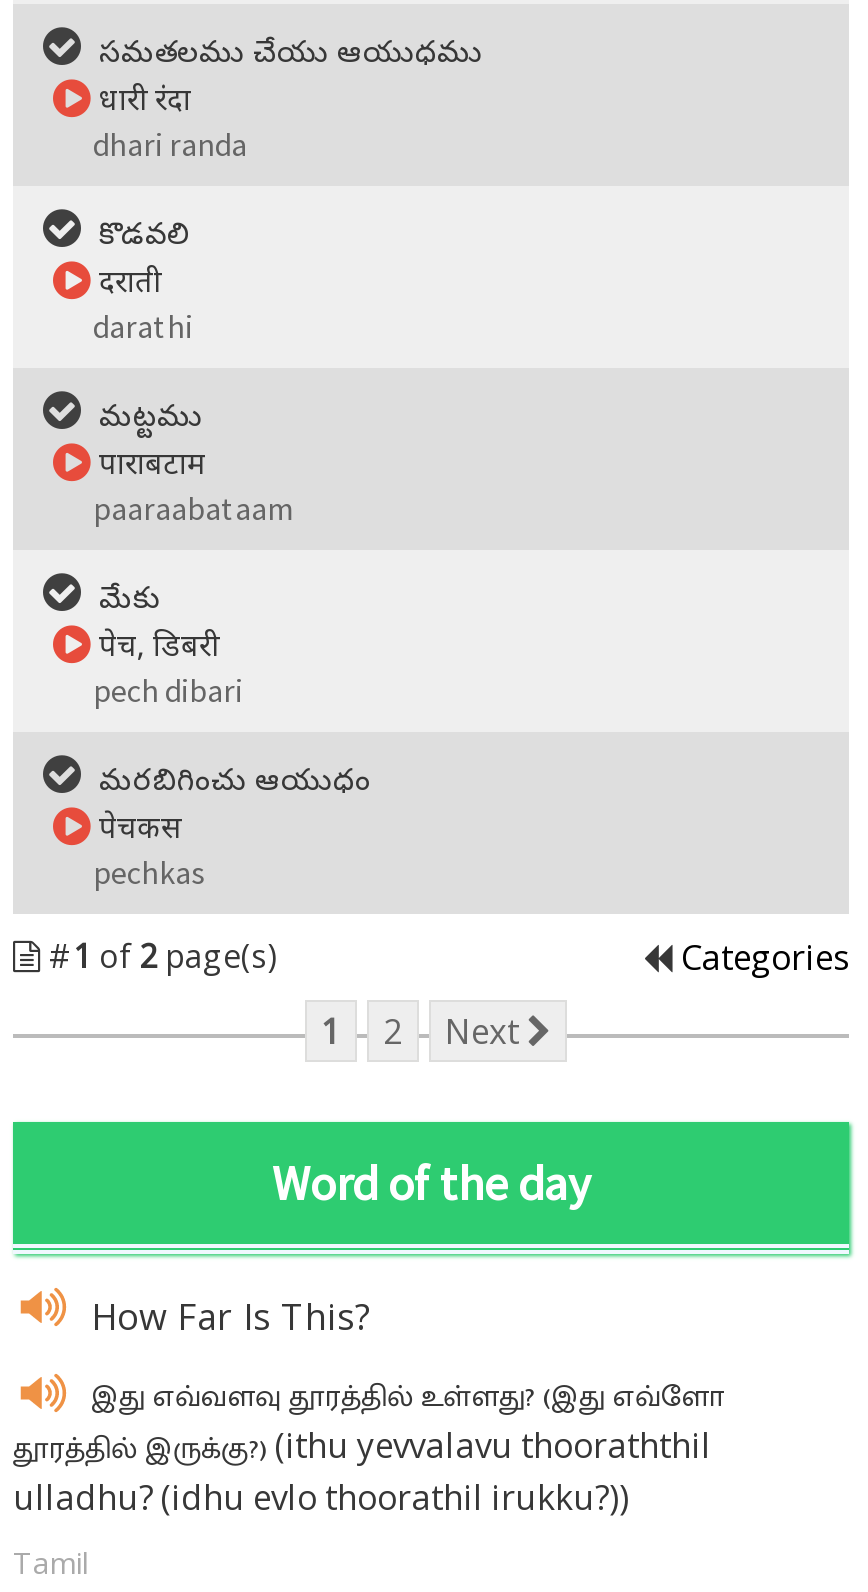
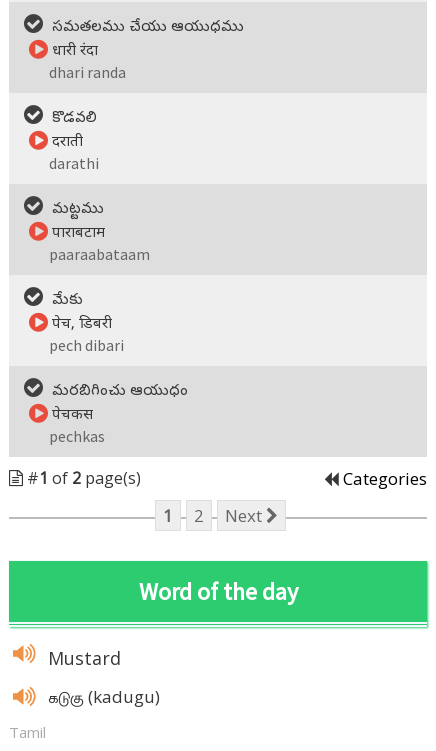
- How Far Is This?
+ Mustard

- இது எவ்வளவு தூரத்தில் உள்ளது? (இது எவ்ளோ
- தூரத்தில் இருக்கு?) (ithu yevvalavu thooraththil
- ulladhu? (idhu evlo thoorathil irukku?))
+ கடுகு (kadugu)
